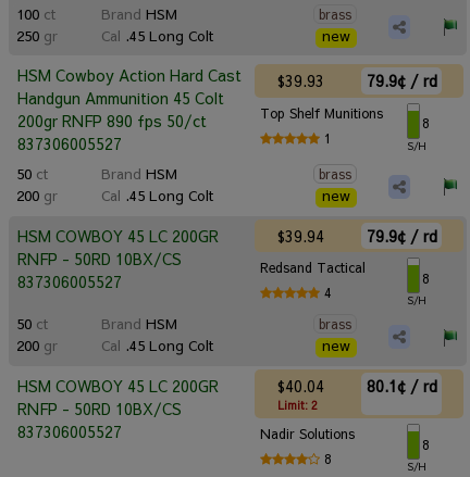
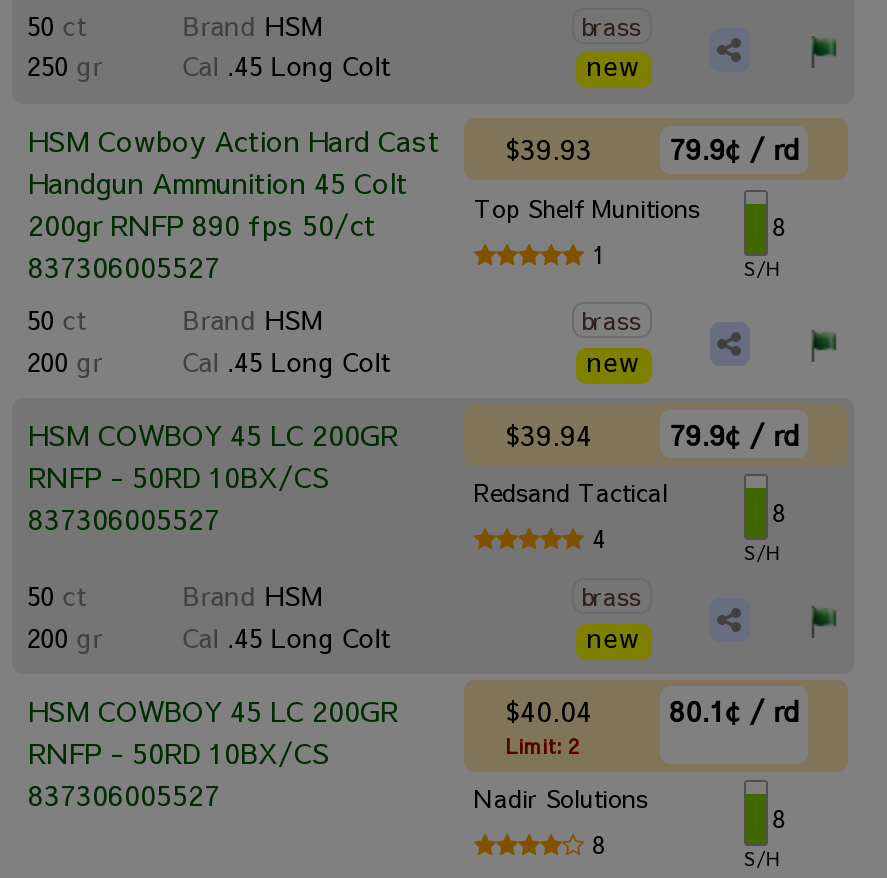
- 100 ct
+ 50 ct
